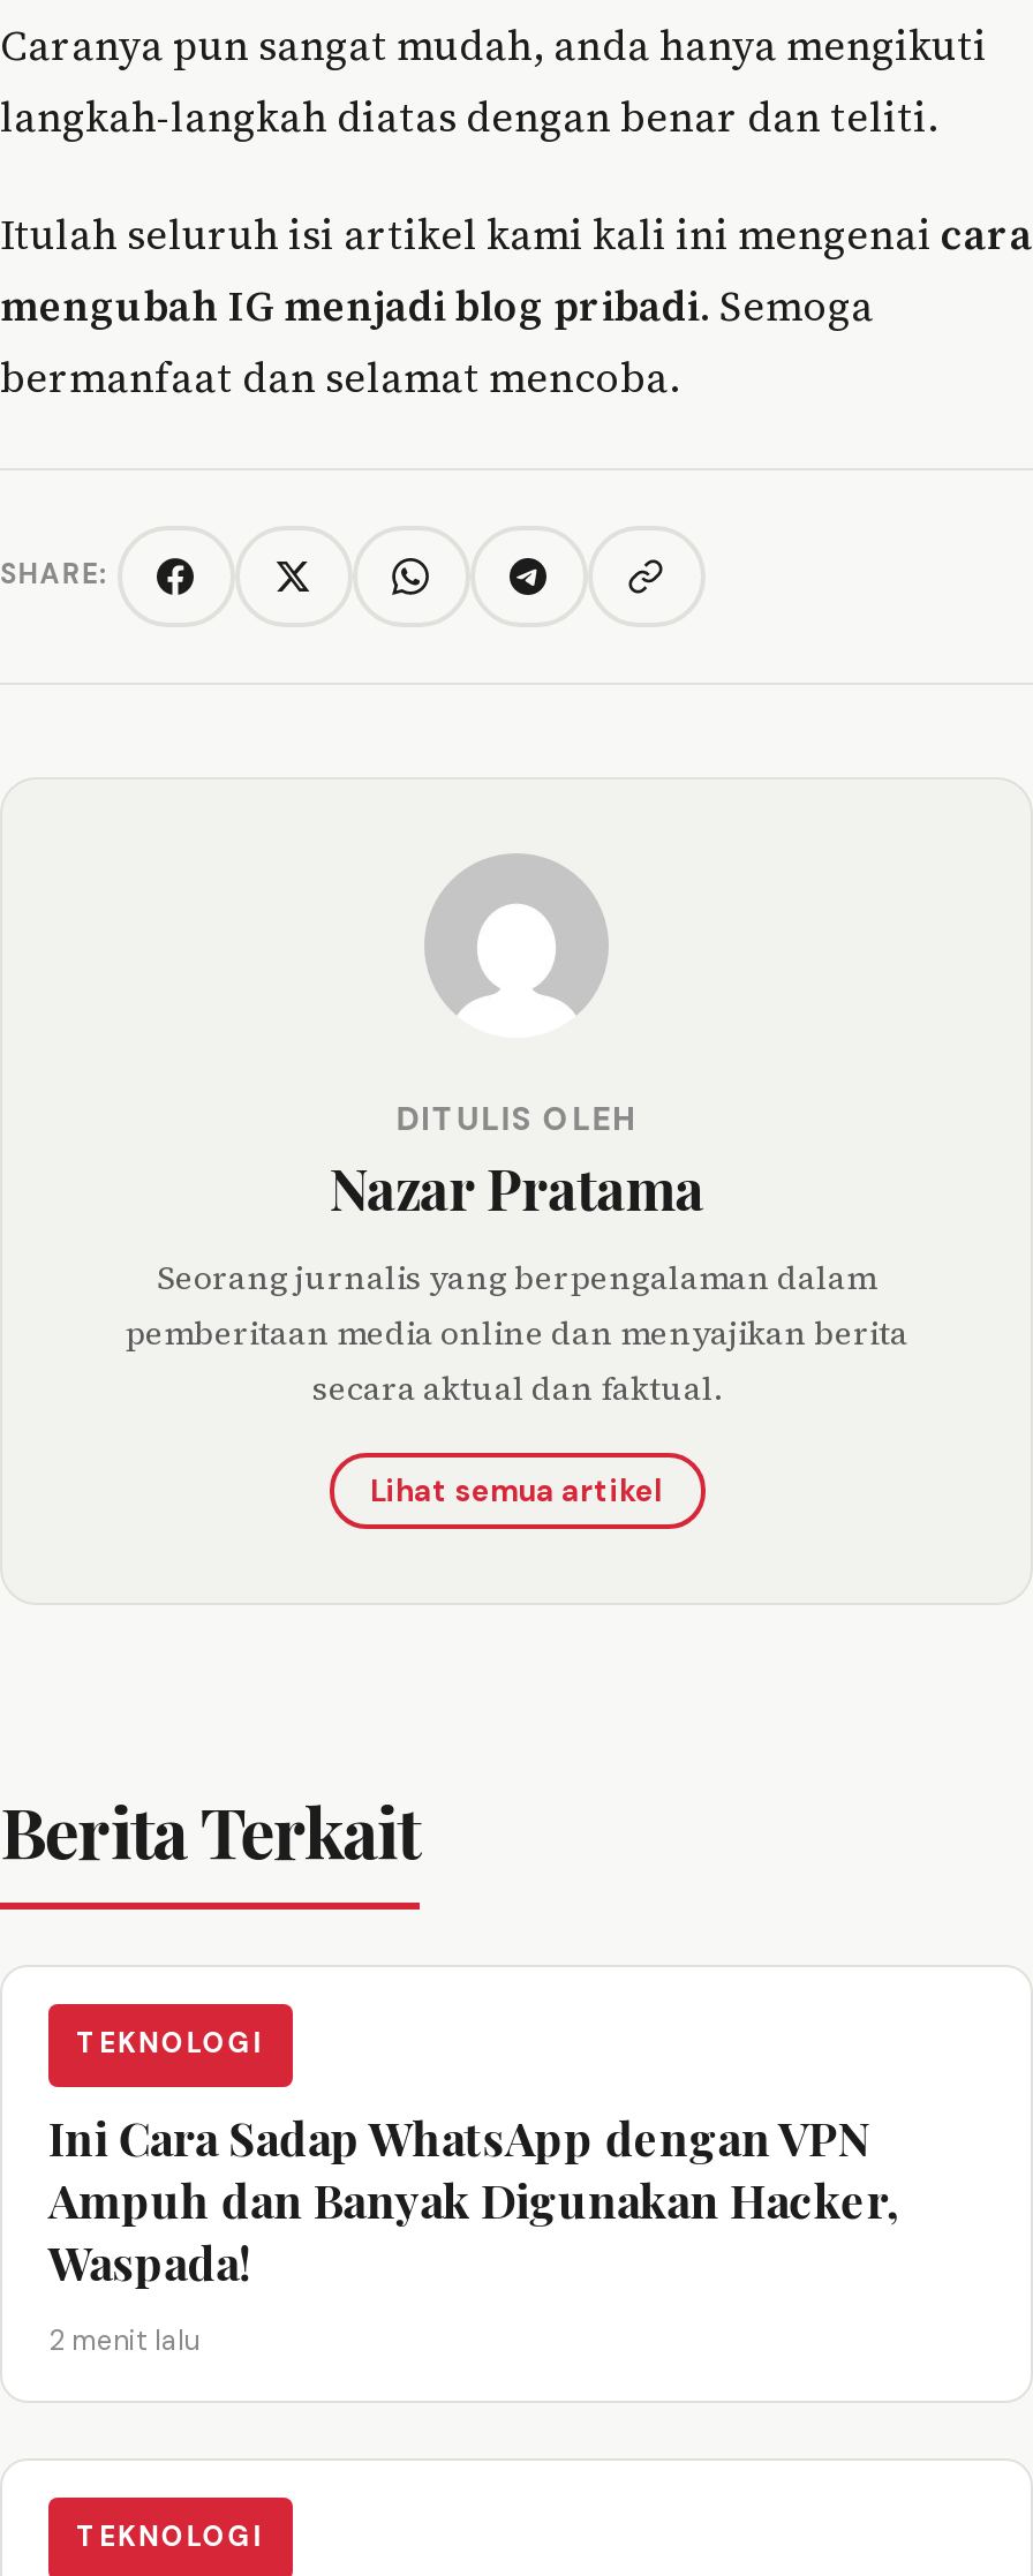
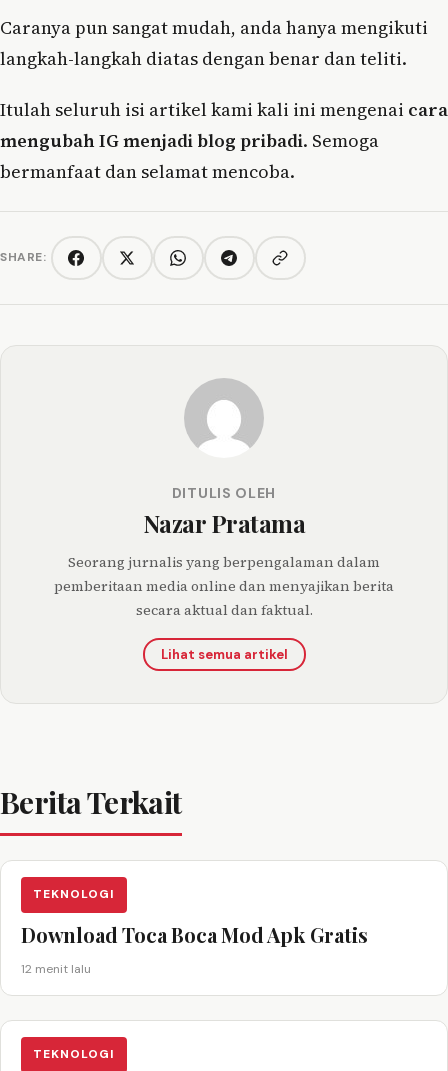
- Ini Cara Sadap WhatsApp dengan VPN
- Ampuh dan Banyak Digunakan Hacker,
- Waspada!
+ Download Toca Boca Mod Apk Gratis

- 2 menit lalu
+ 12 menit lalu
